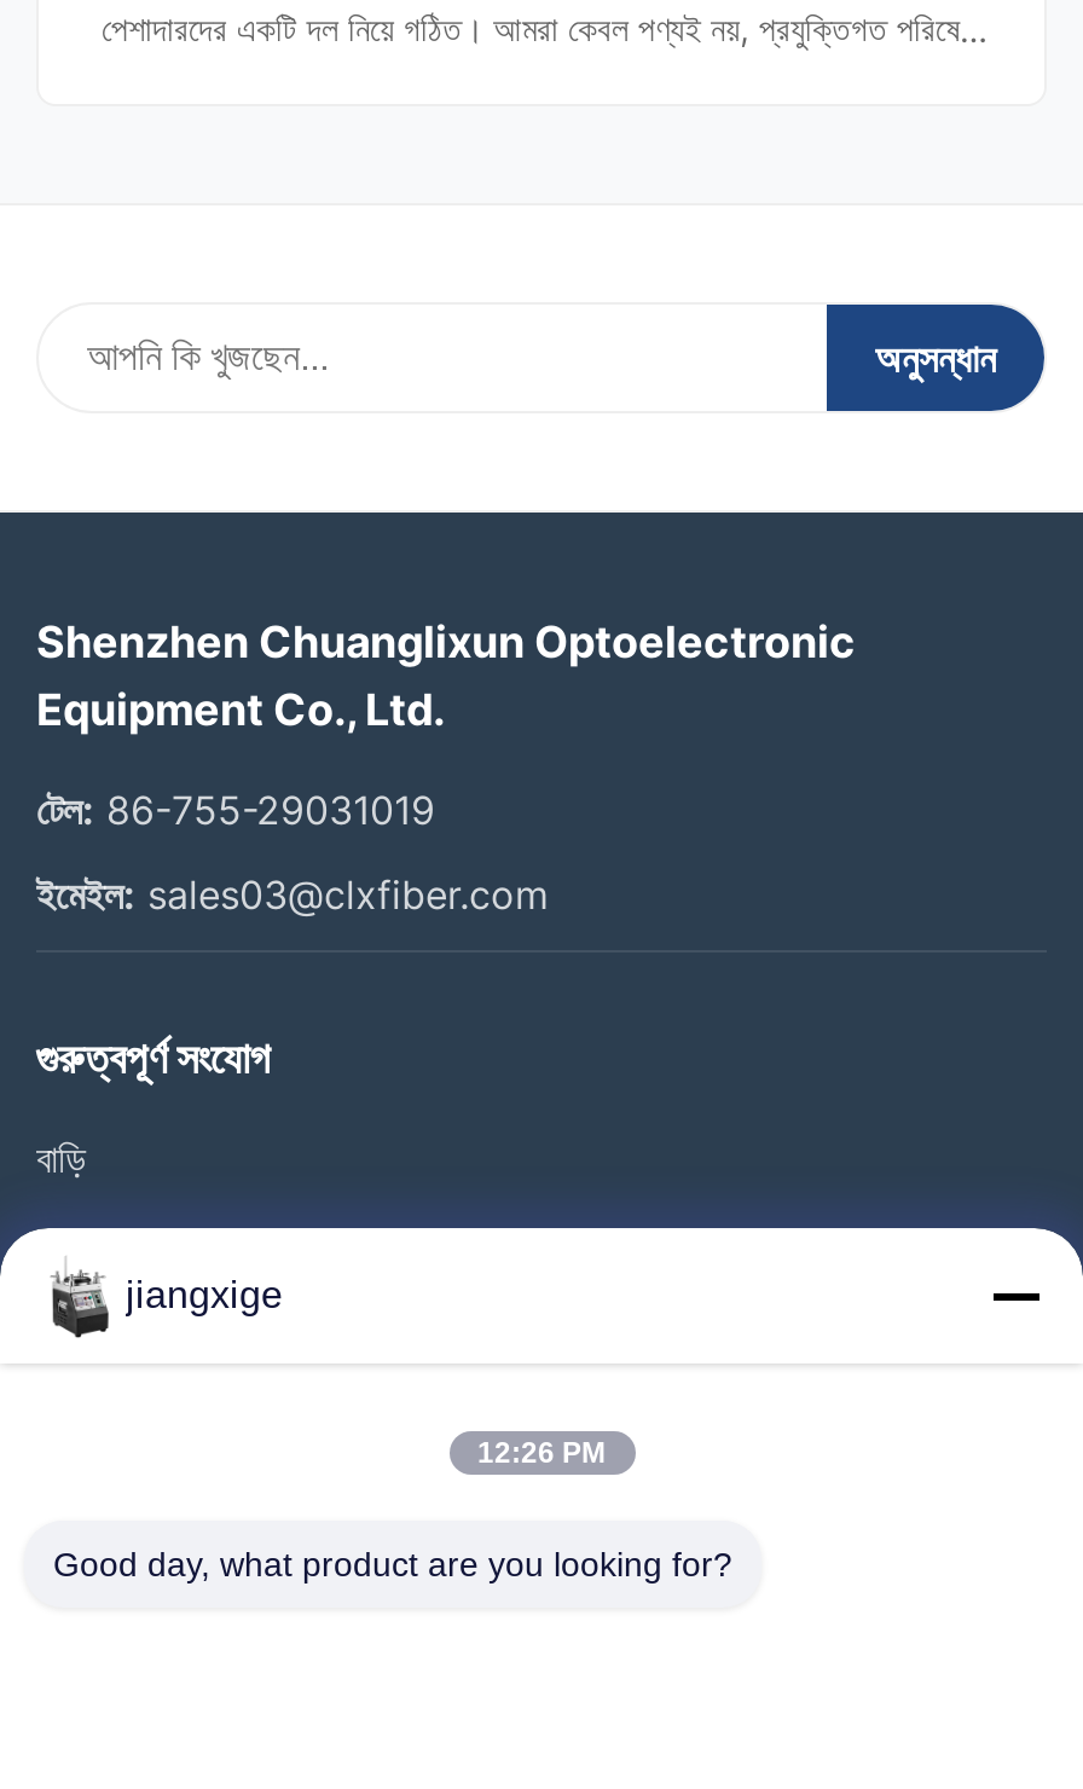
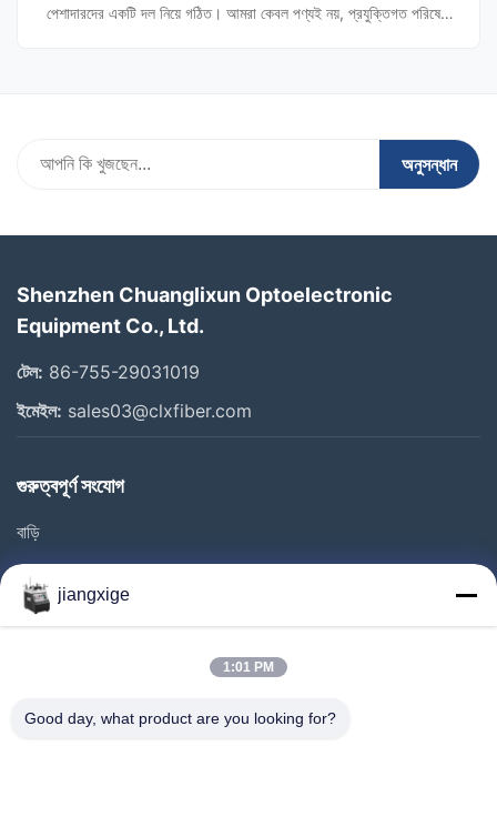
- 12:26 PM
+ 1:01 PM
